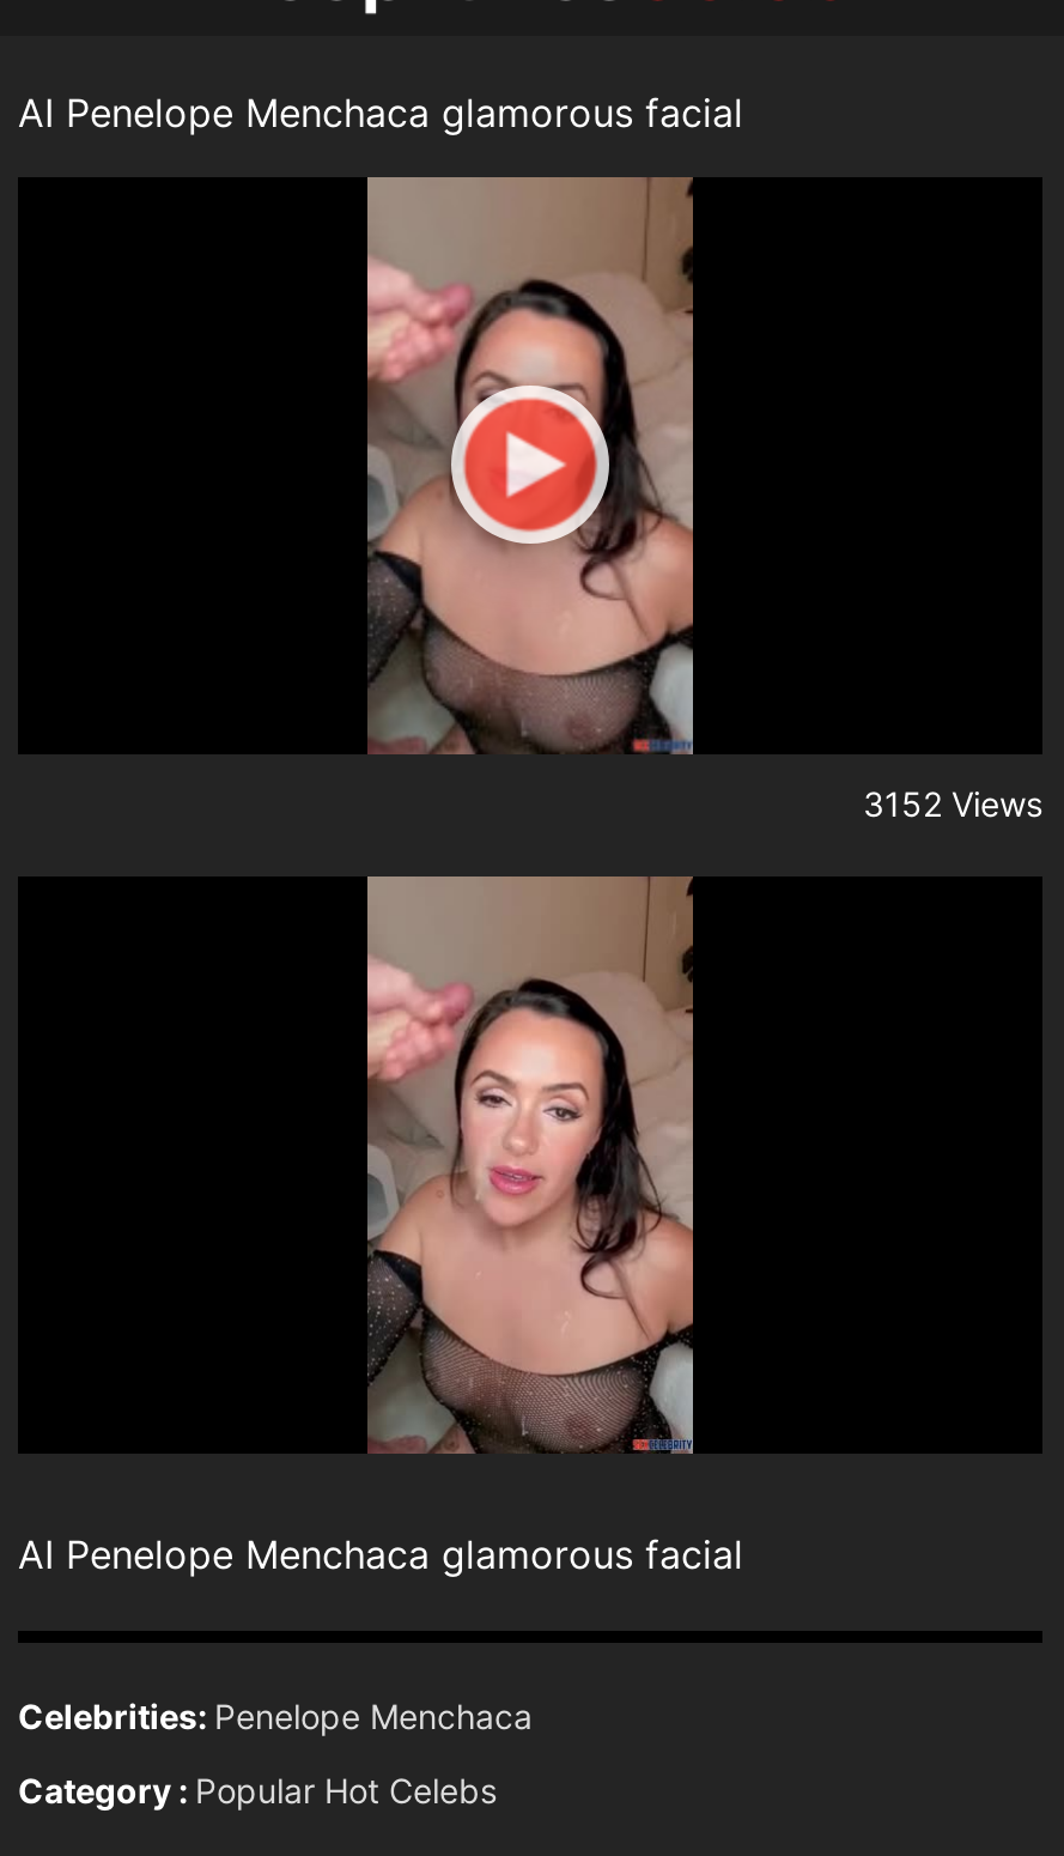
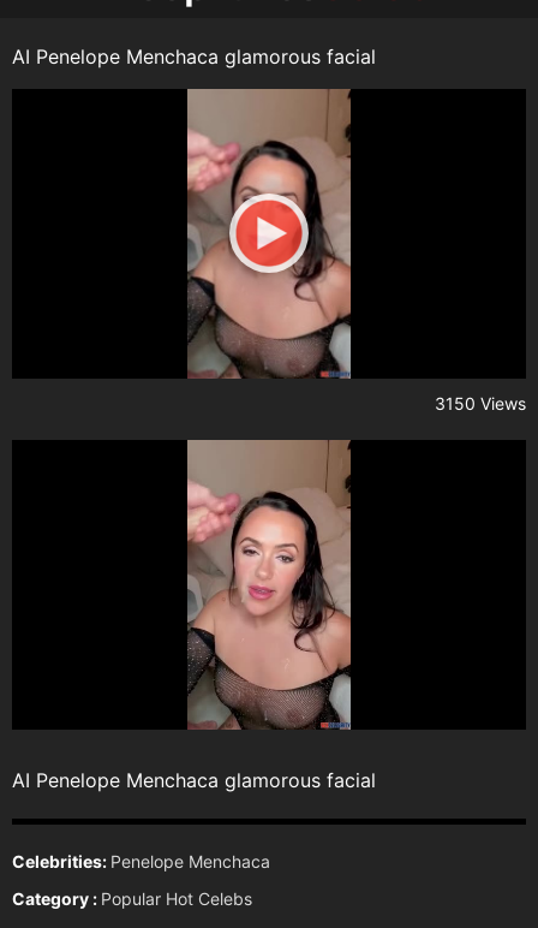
- 3152 Views
+ 3150 Views
